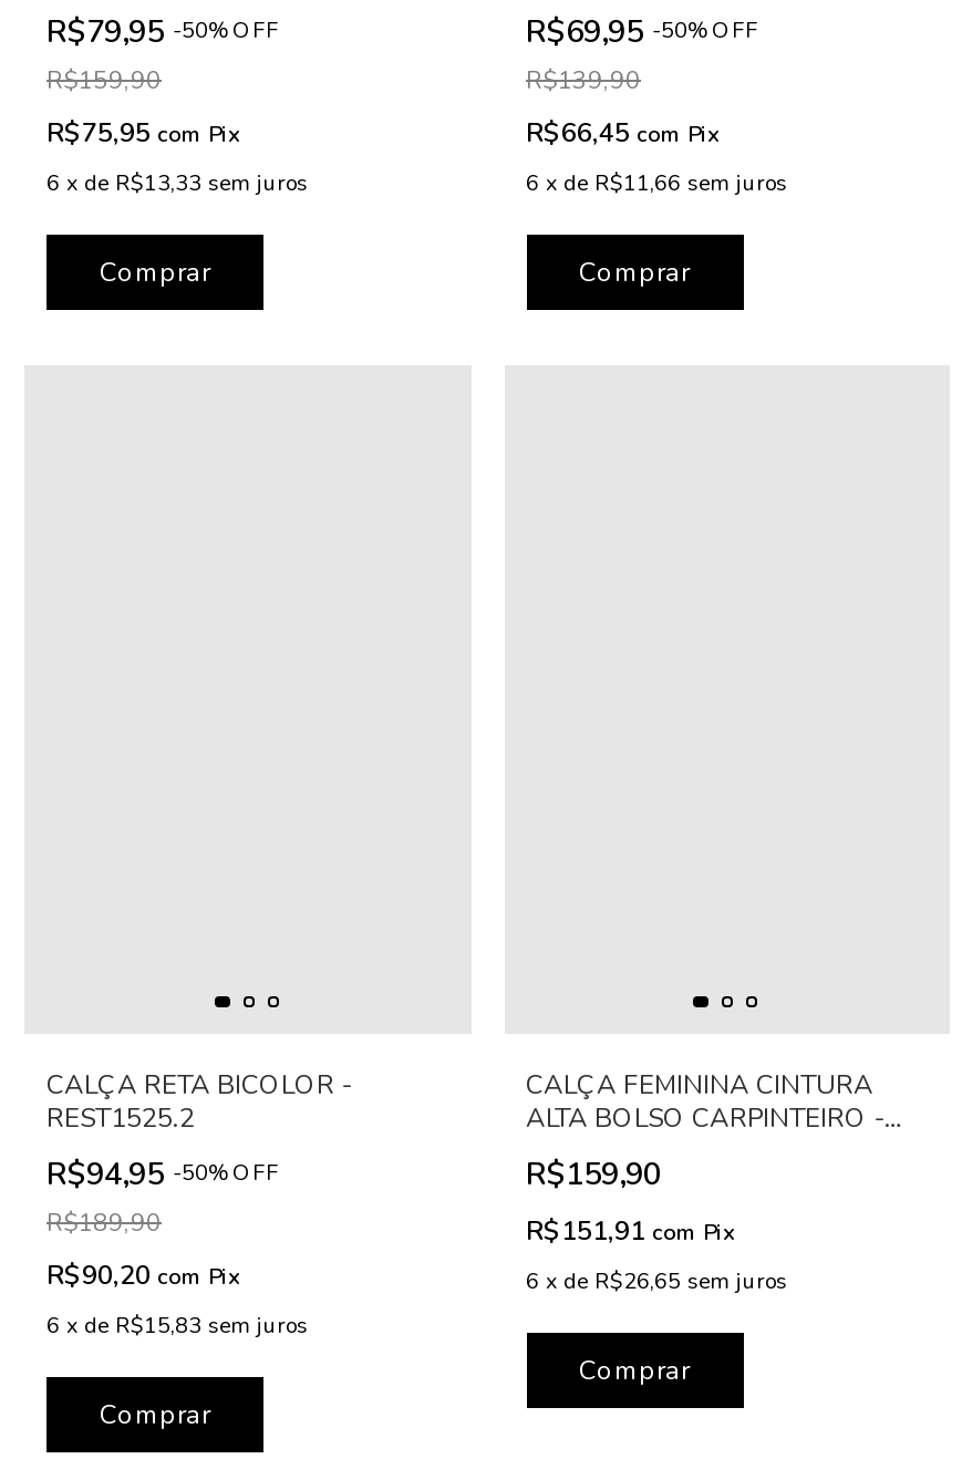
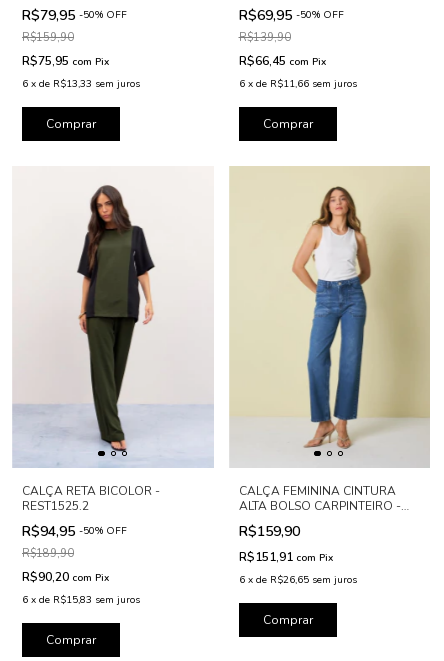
+ [image]

+ [image]
